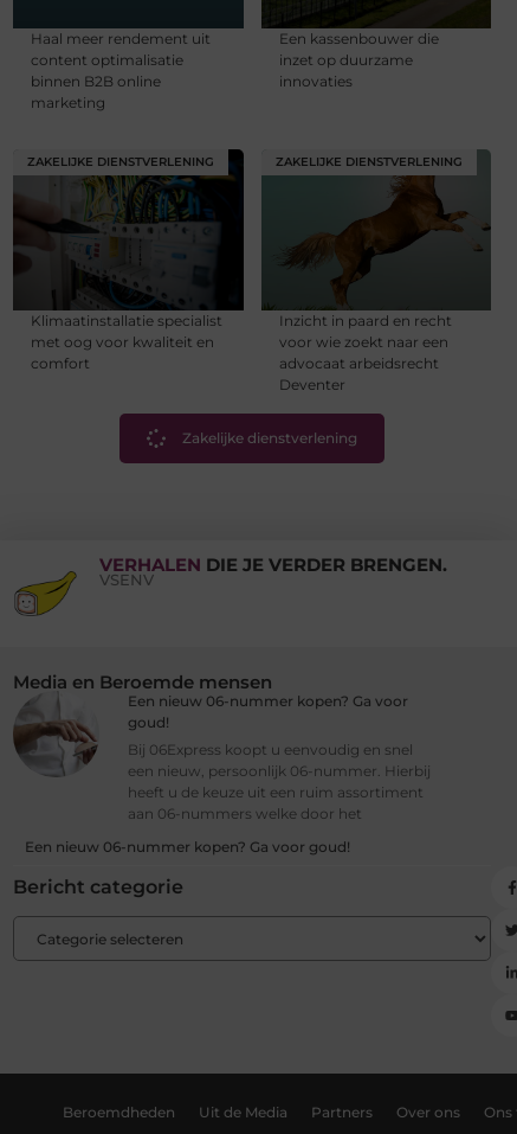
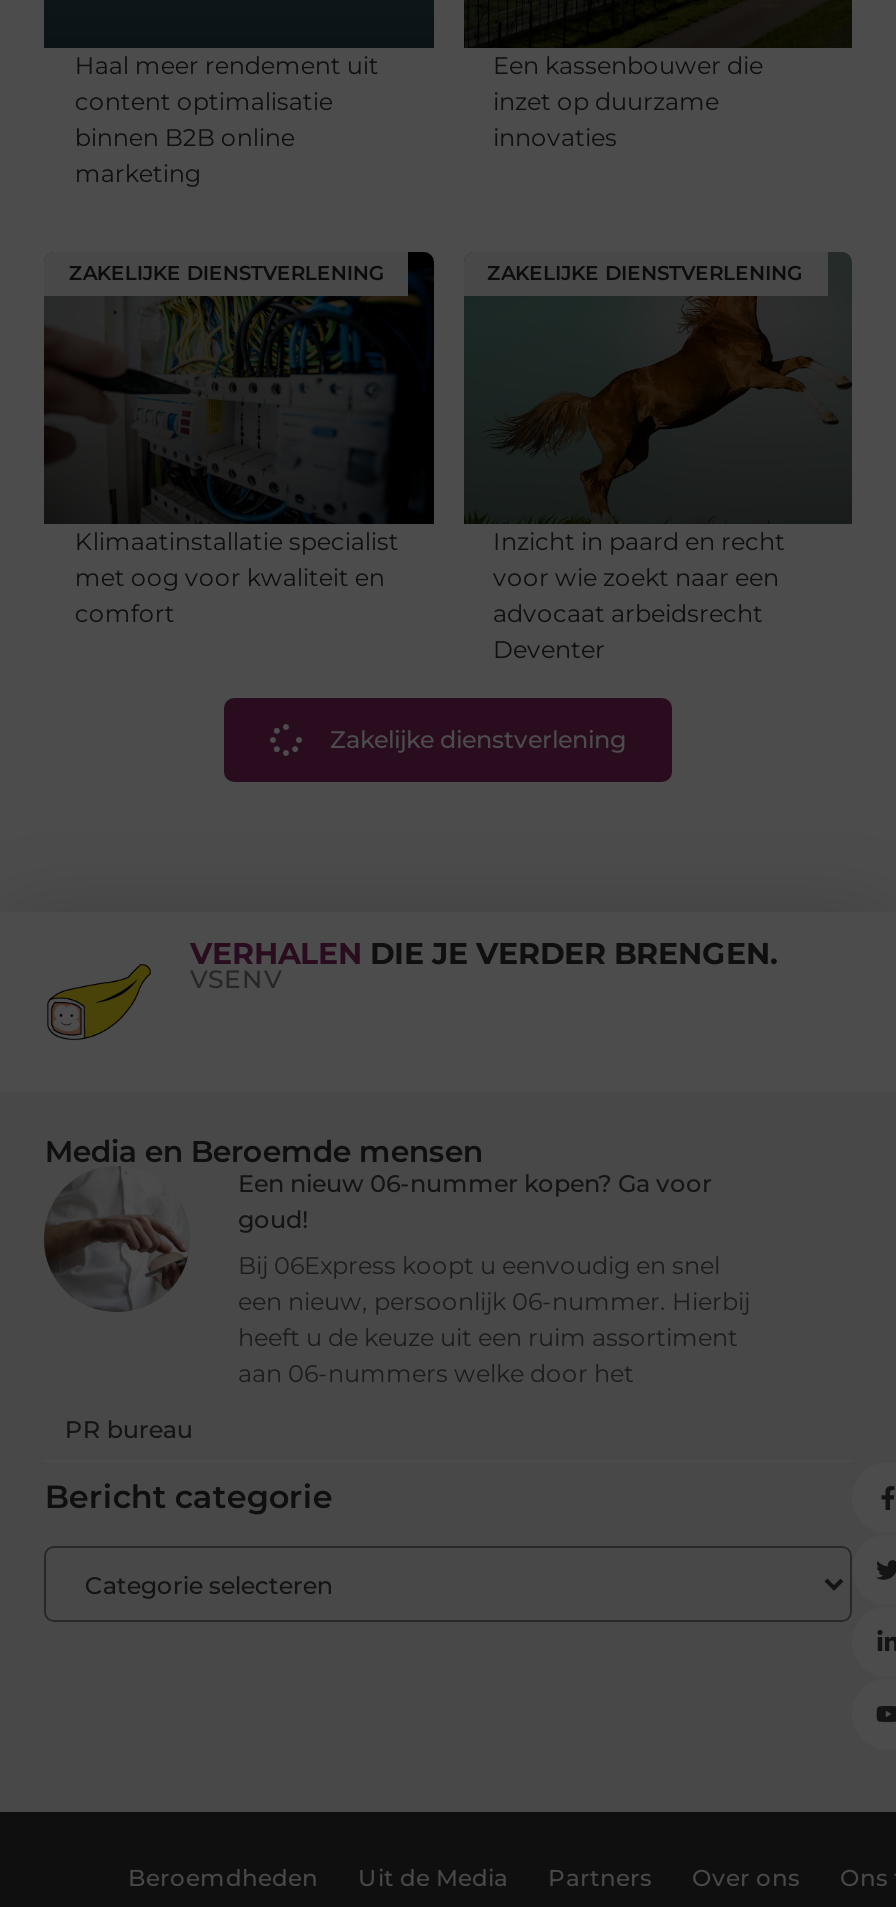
- Een nieuw 06-nummer kopen? Ga voor goud!
+ PR bureau
